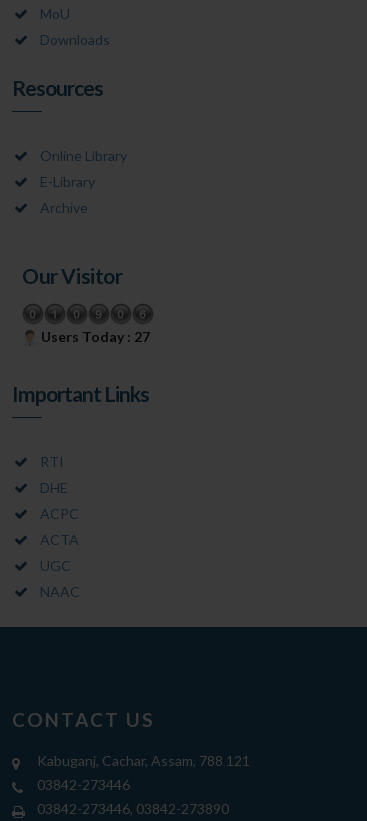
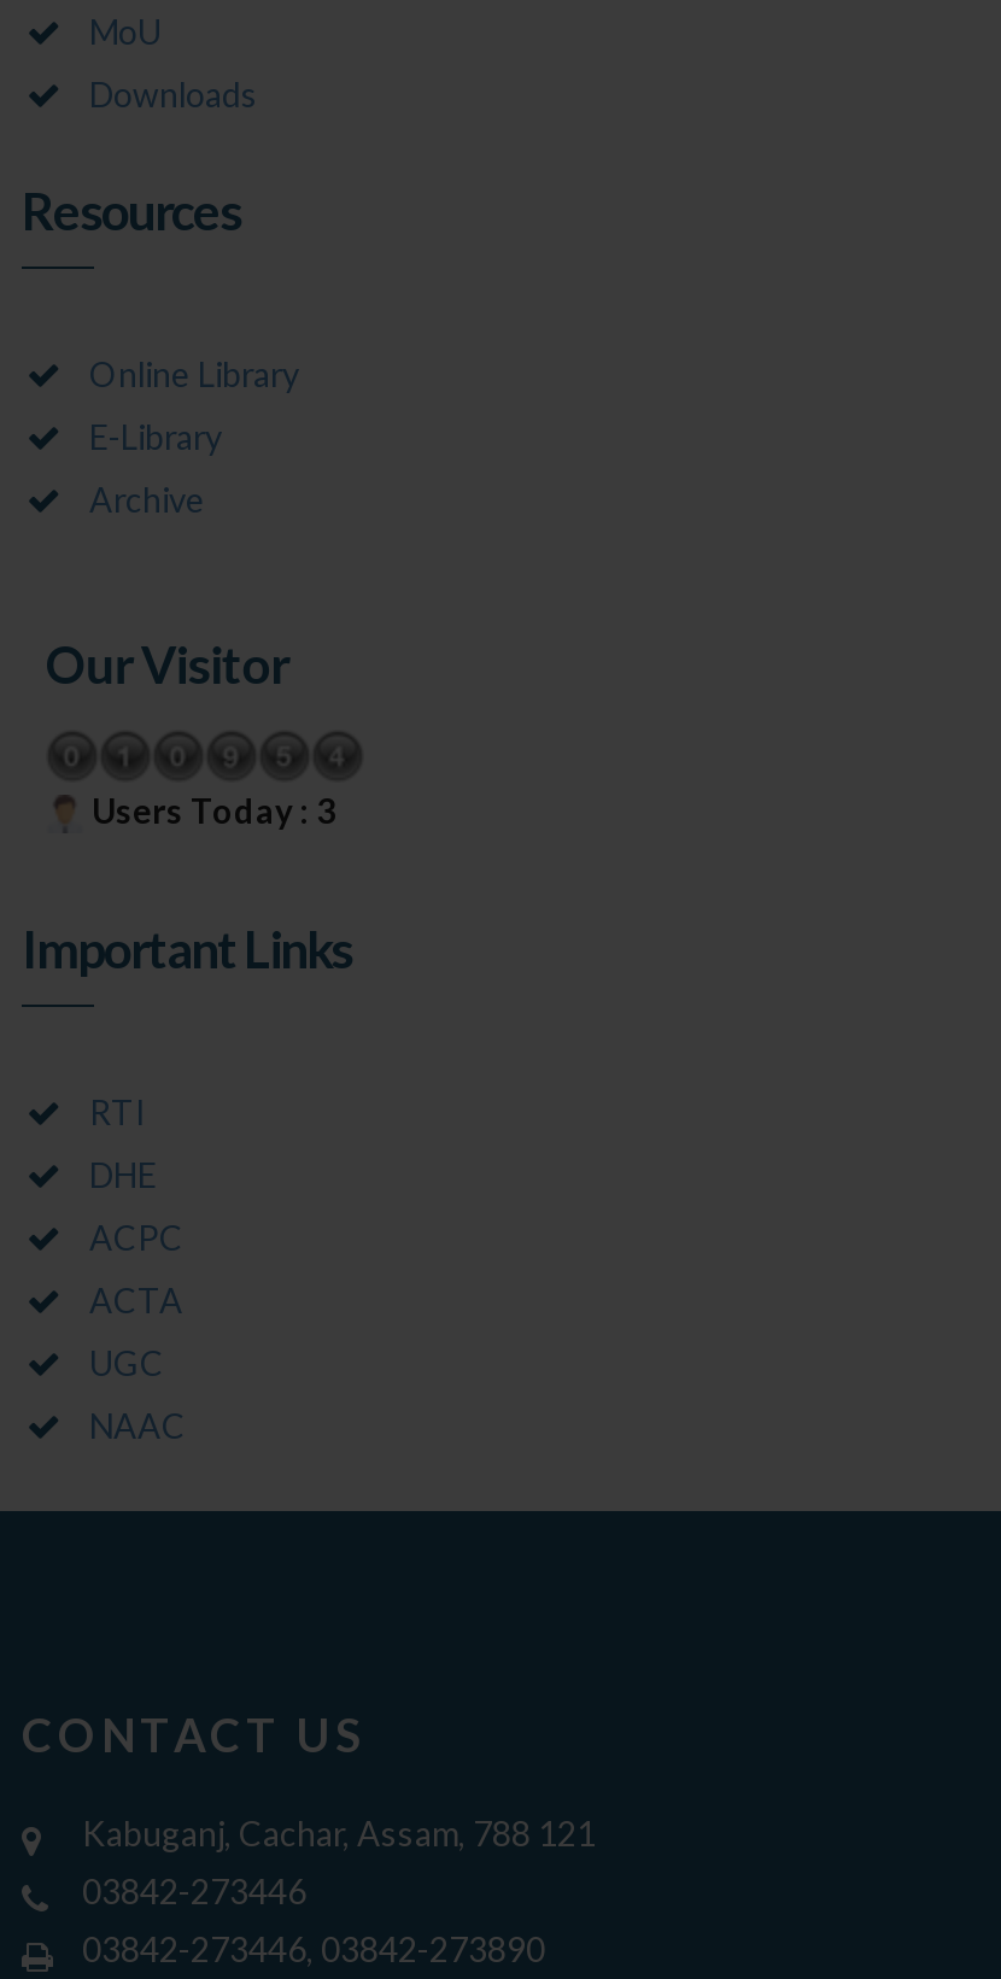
- Users Today : 27
+ Users Today : 3
